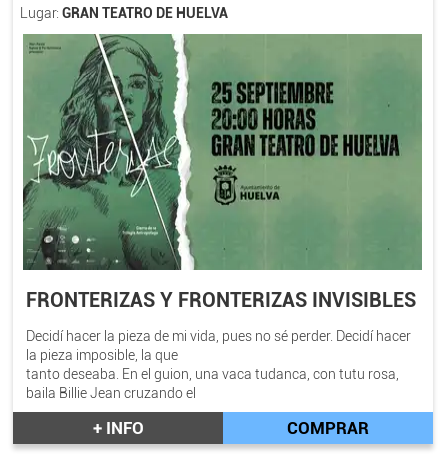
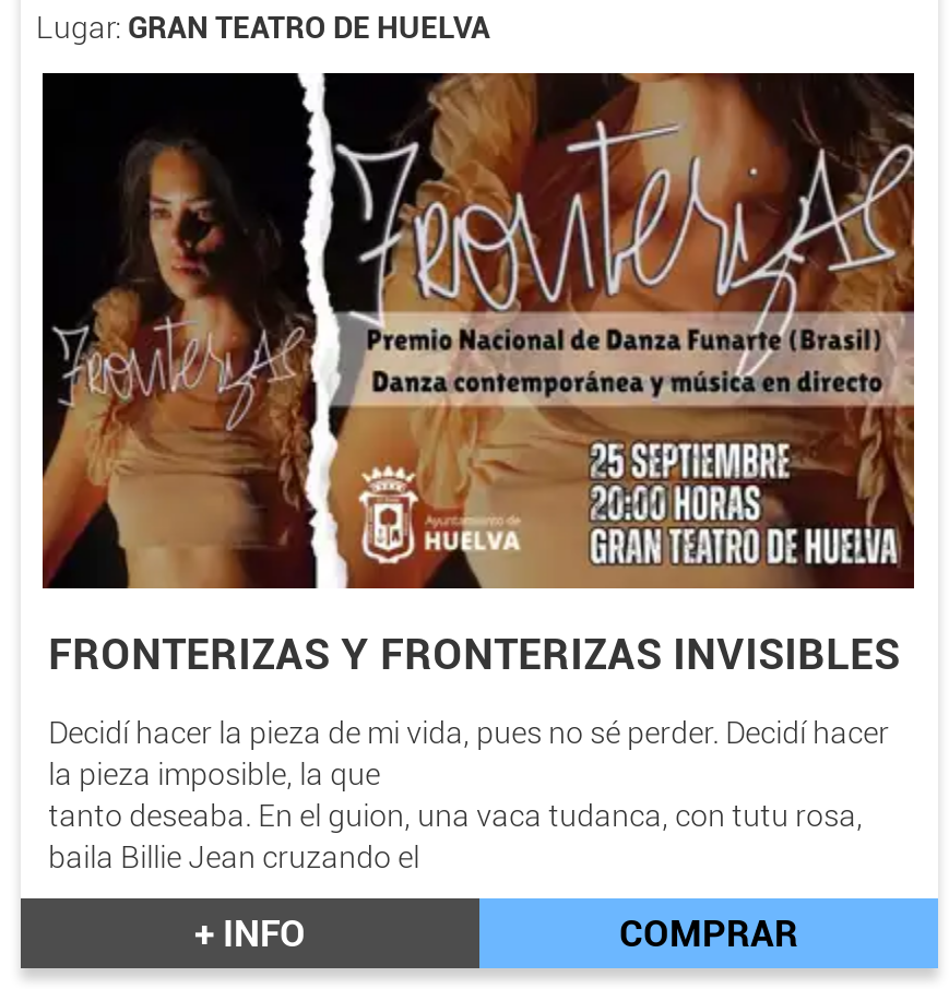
- [image]
+ [image]
